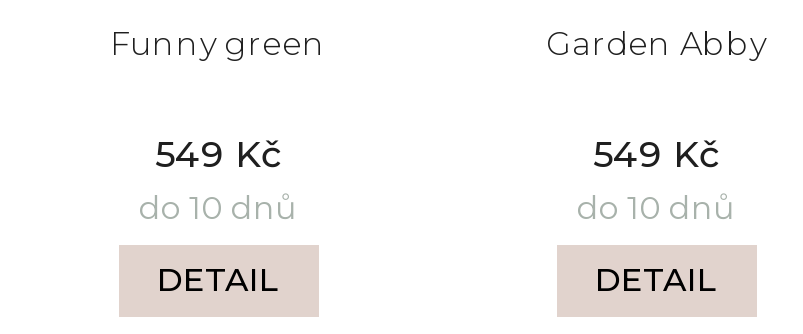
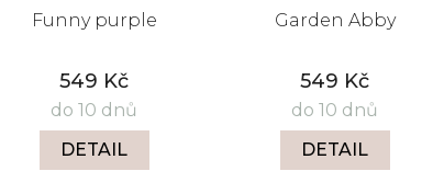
- Funny green
+ Funny purple
